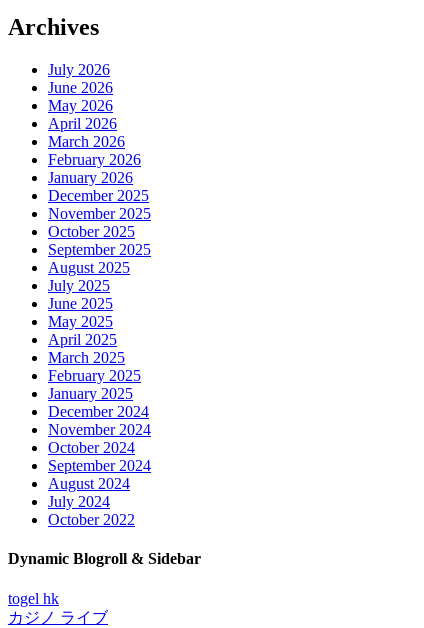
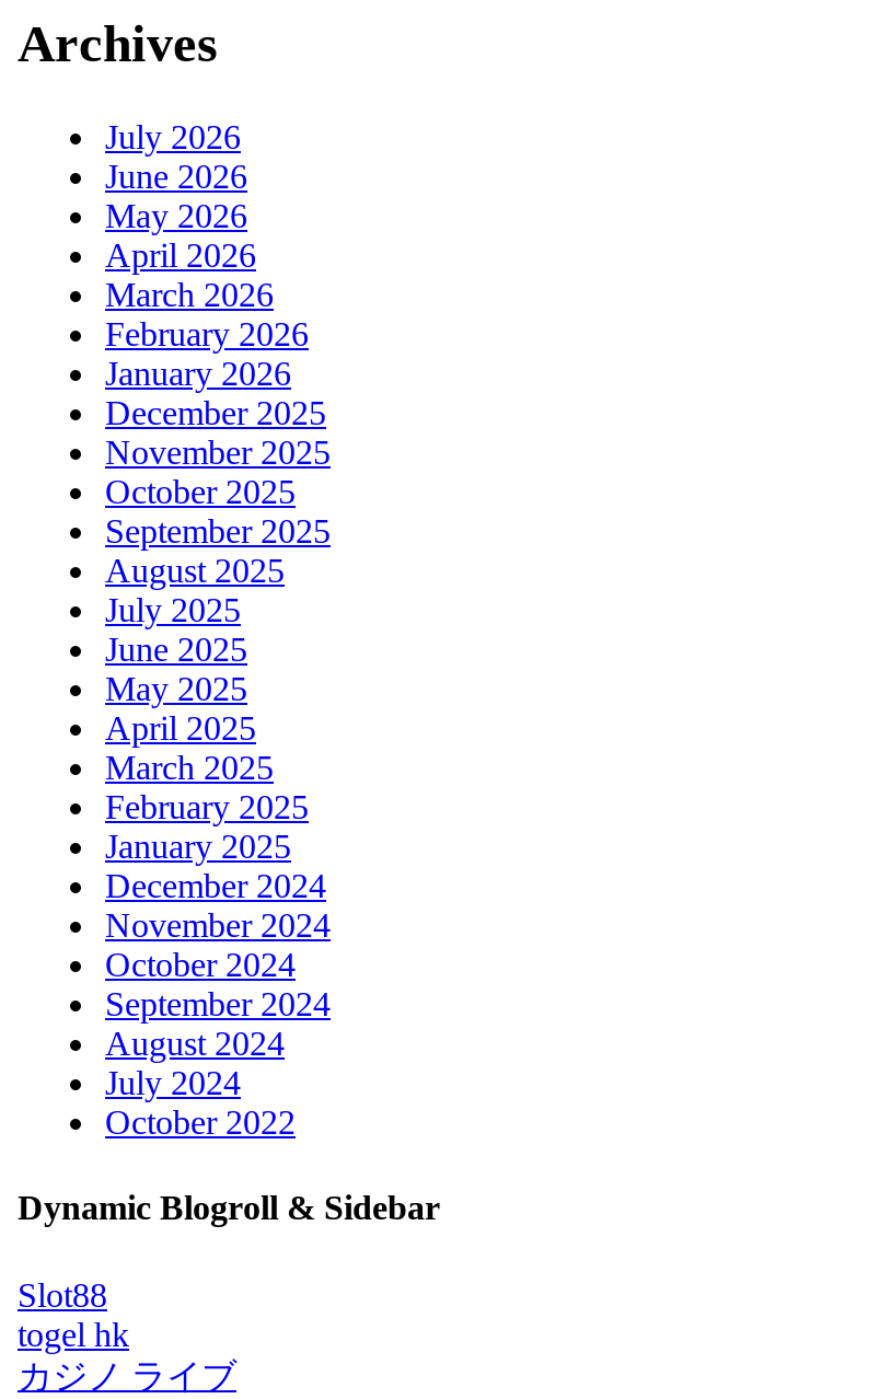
+ Slot88
